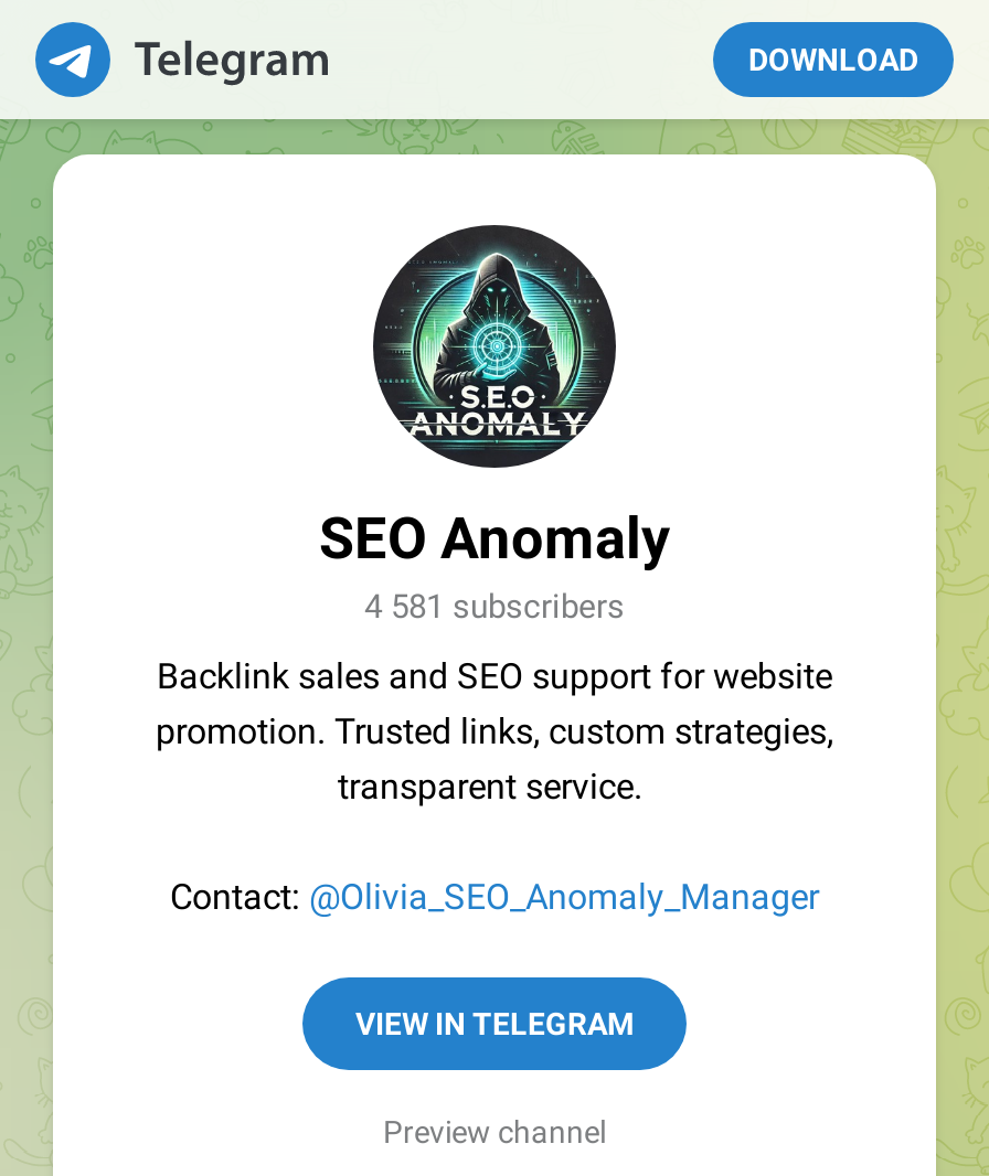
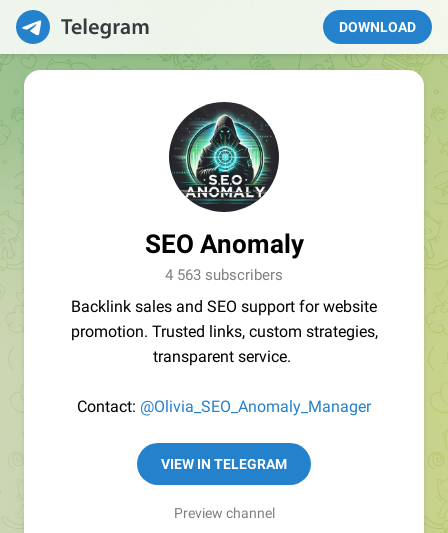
- 4 581 subscribers
+ 4 563 subscribers
